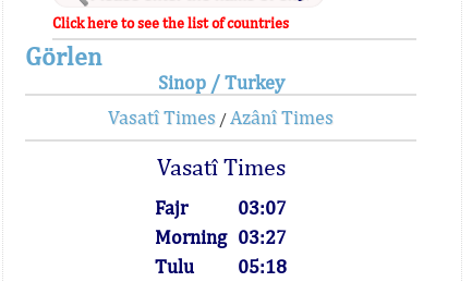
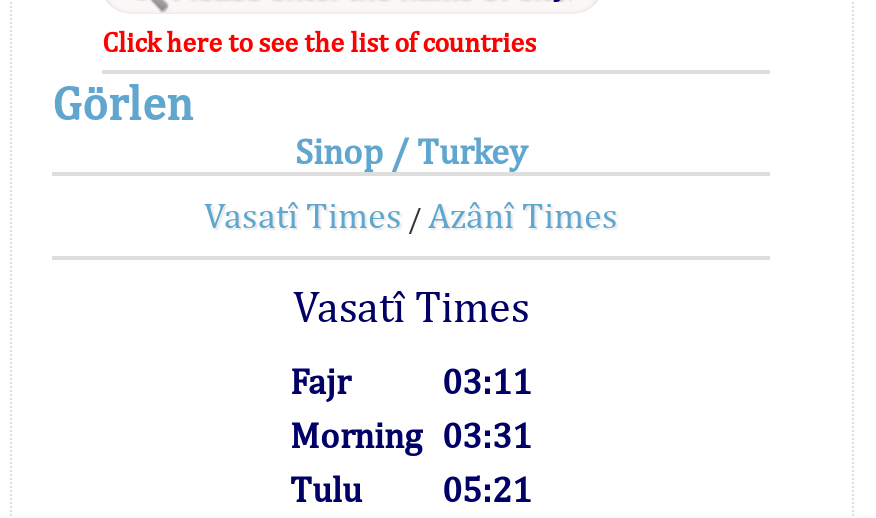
- 03:07
+ 03:11

- Morning 03:27
+ Morning 03:31

- Tulu 05:18
+ Tulu 05:21
